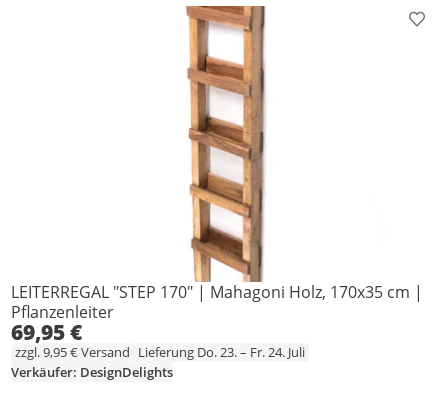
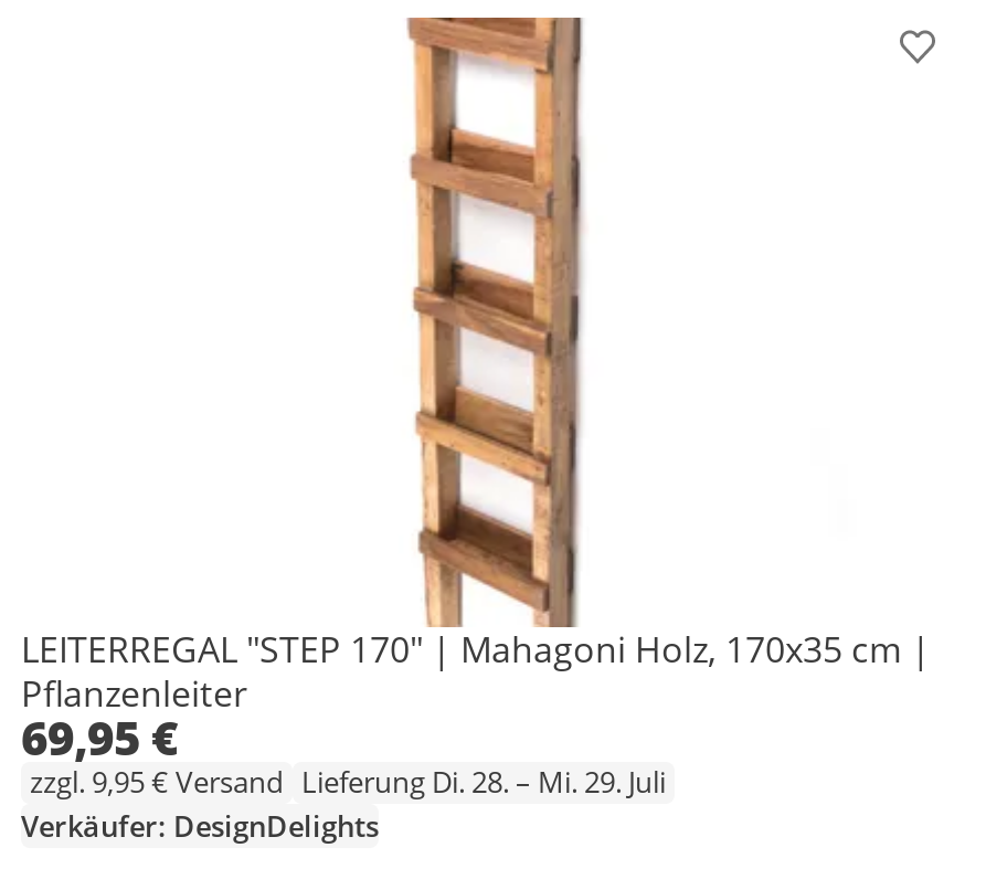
- zzgl. 9,95 € Versand Lieferung Do. 23. – Fr. 24. Juli
+ zzgl. 9,95 € Versand Lieferung Di. 28. – Mi. 29. Juli
